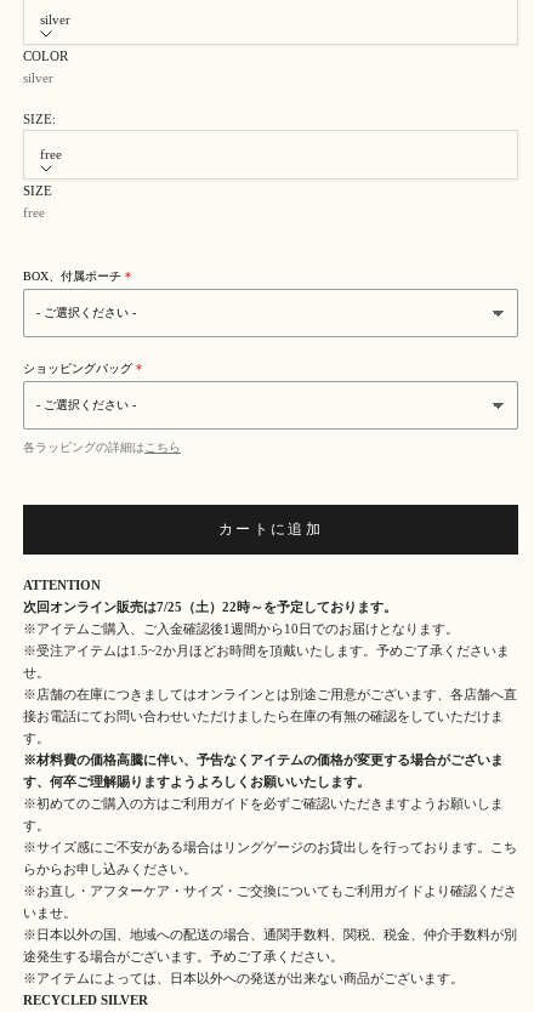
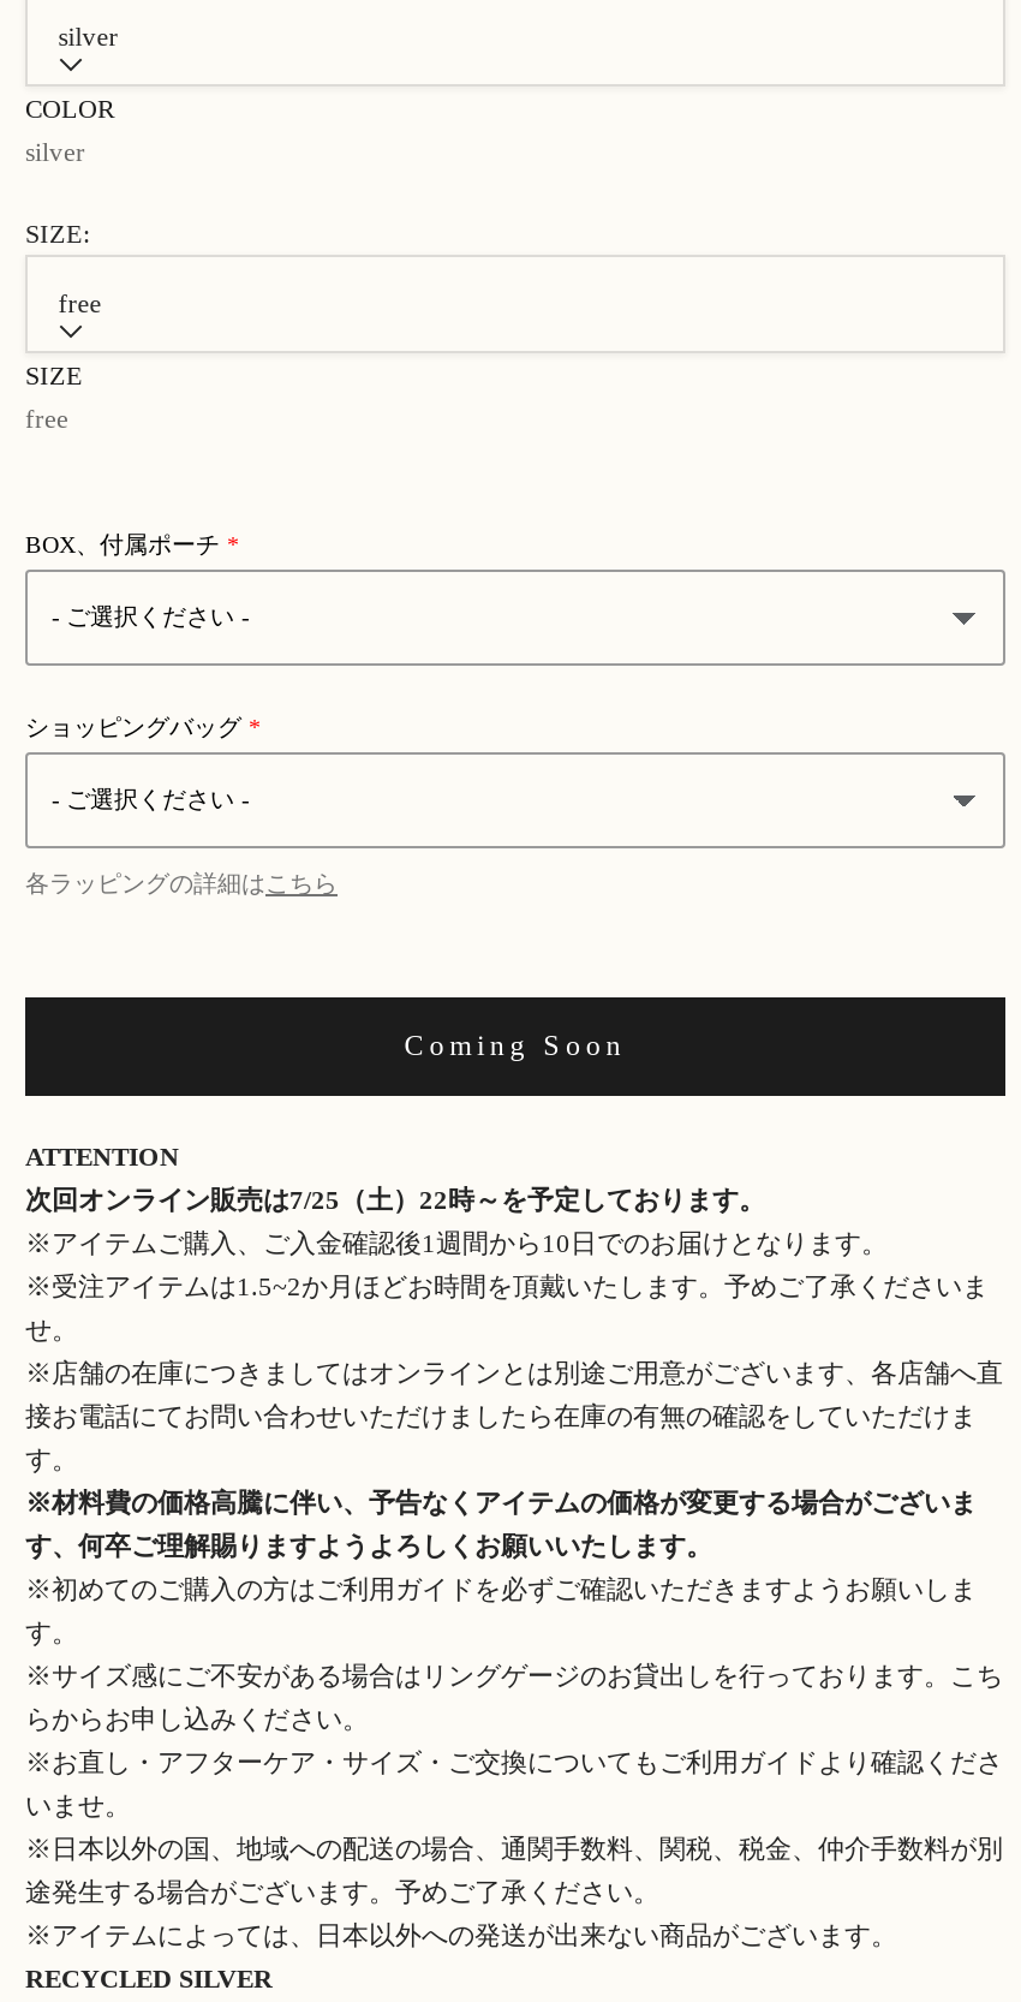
- カートに追加
+ Coming Soon
